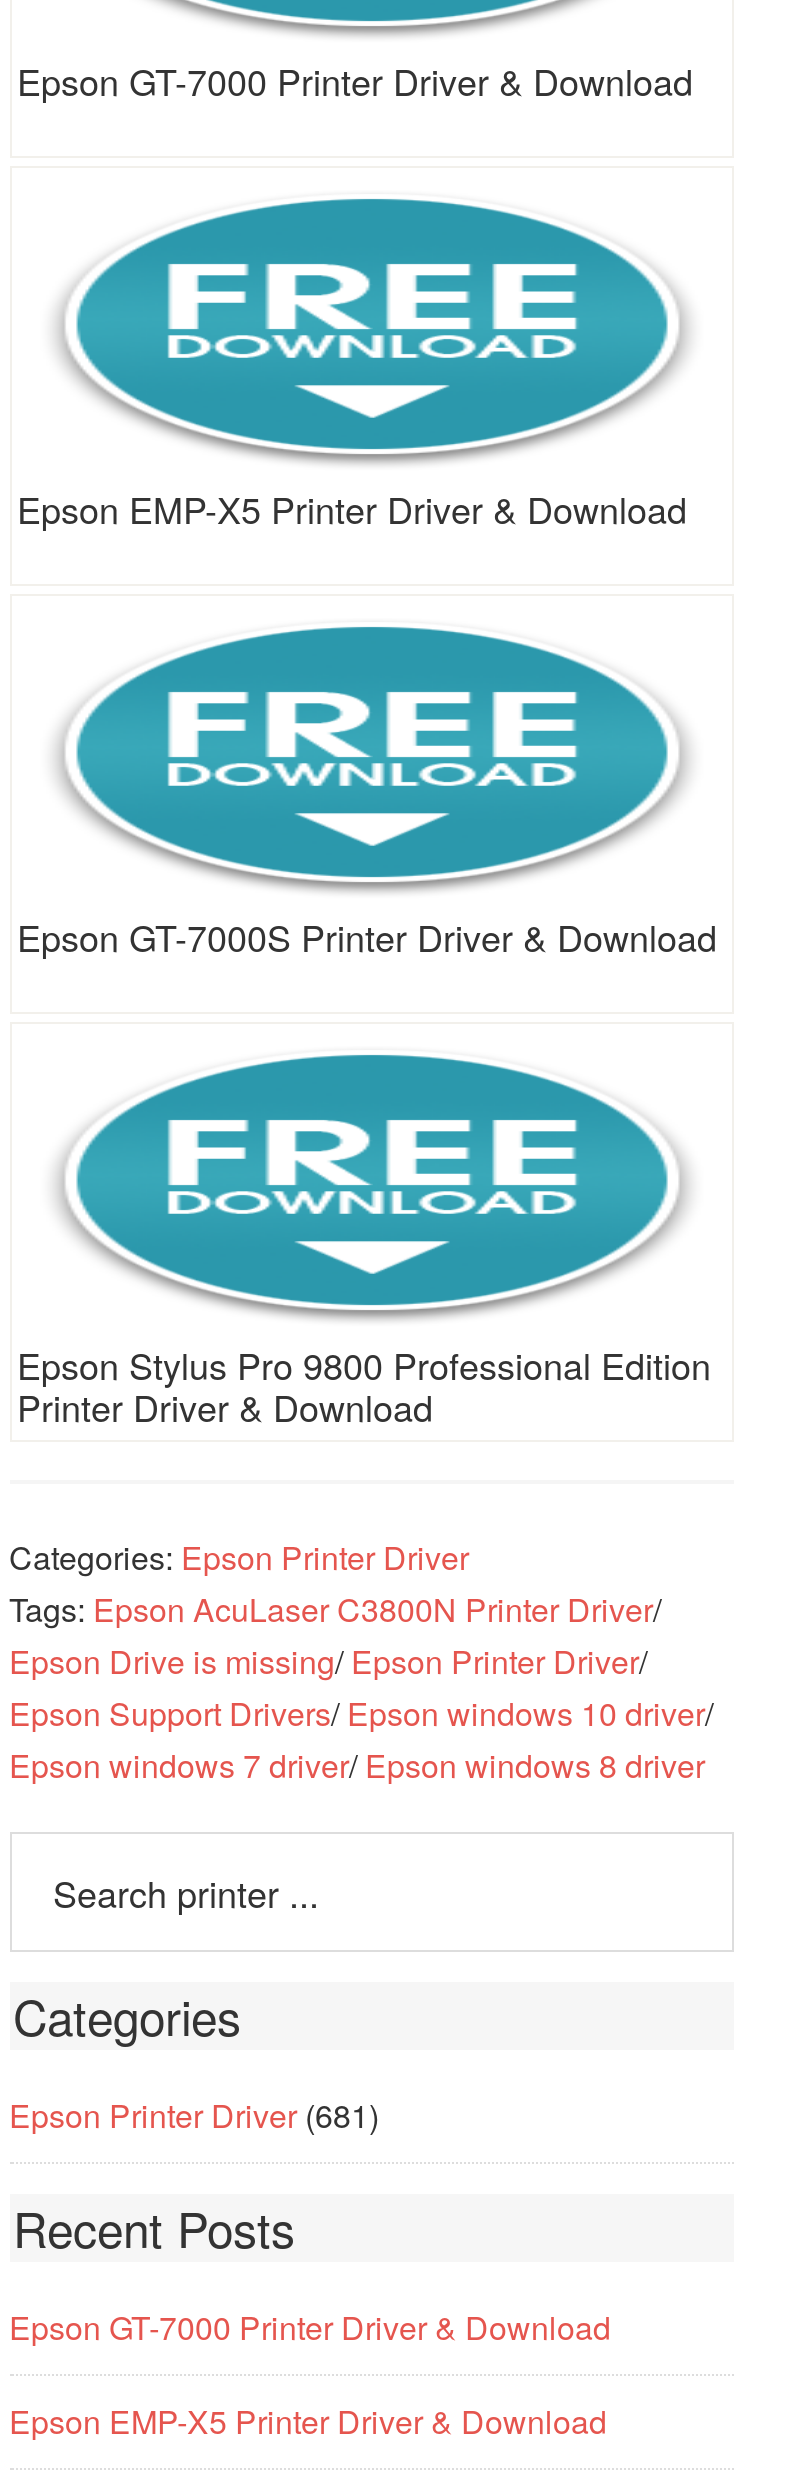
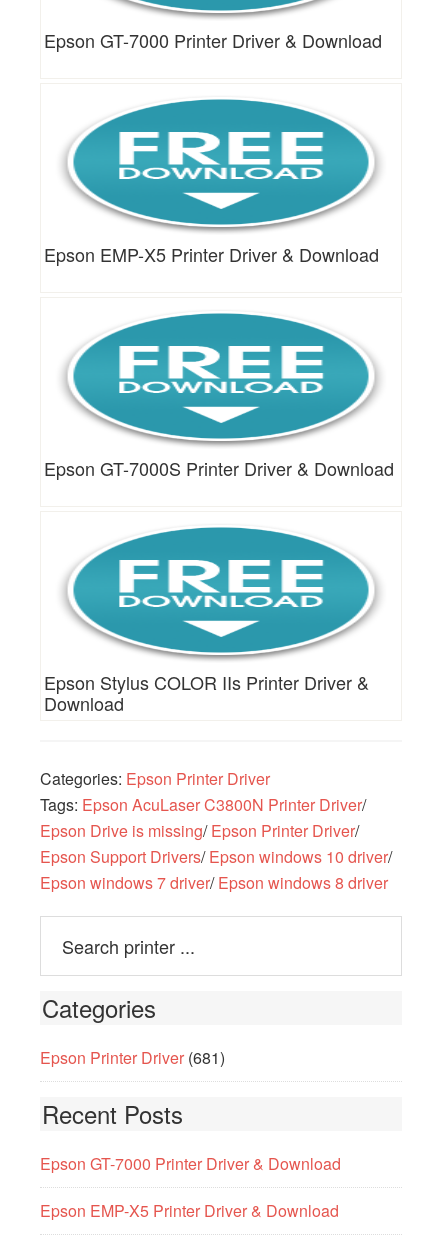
- Epson Stylus Pro 9800 Professional Edition
- Printer Driver & Download
+ Epson Stylus COLOR IIs Printer Driver &
+ Download
